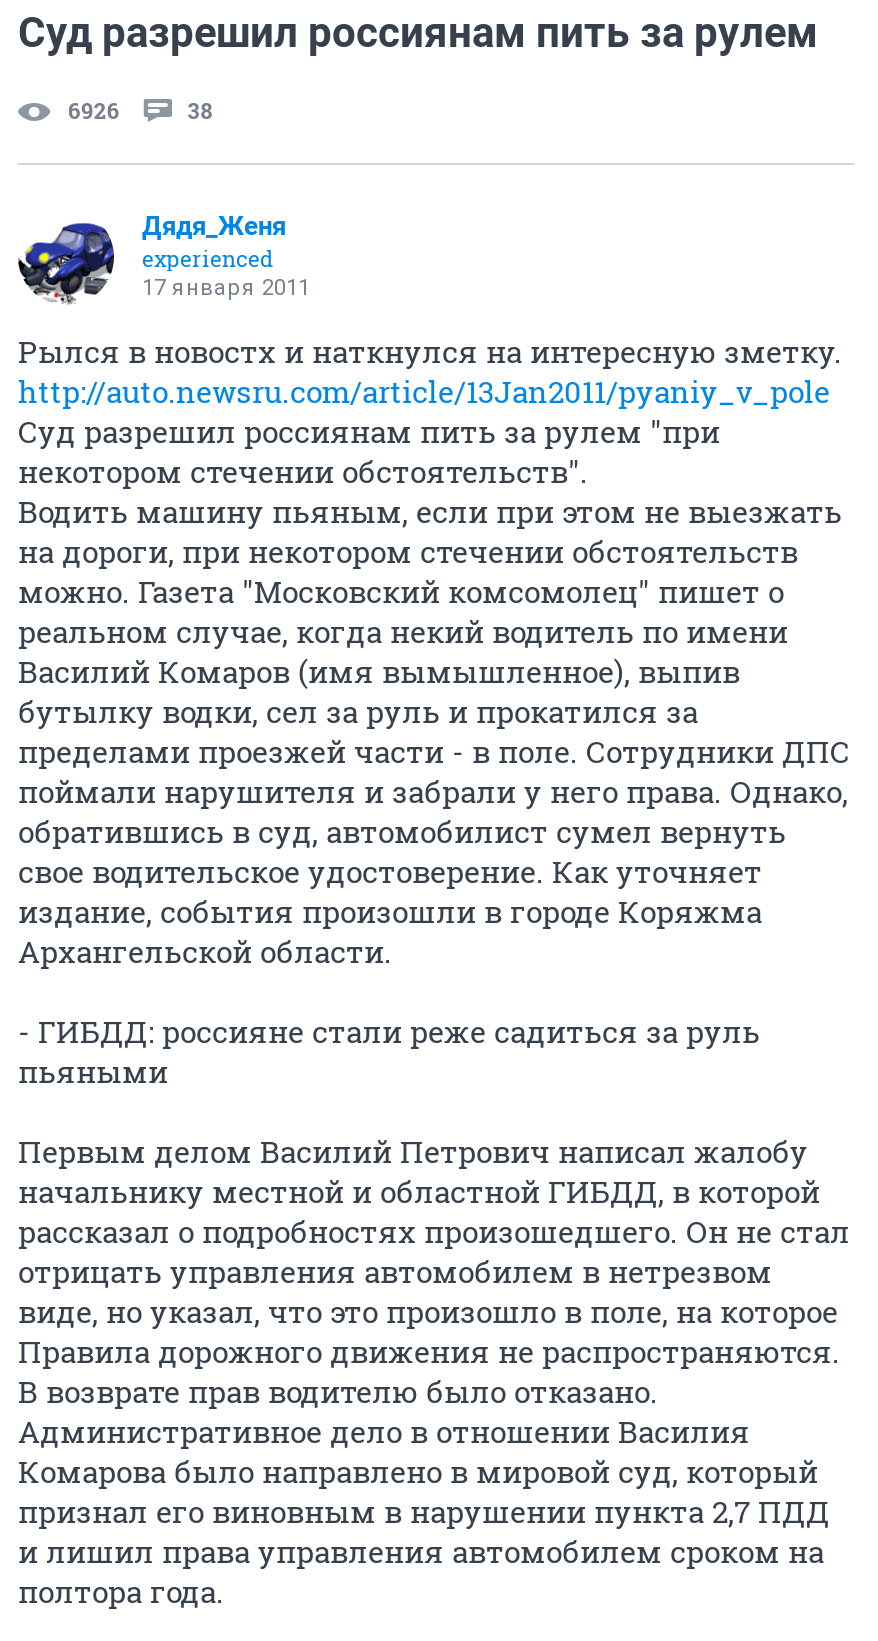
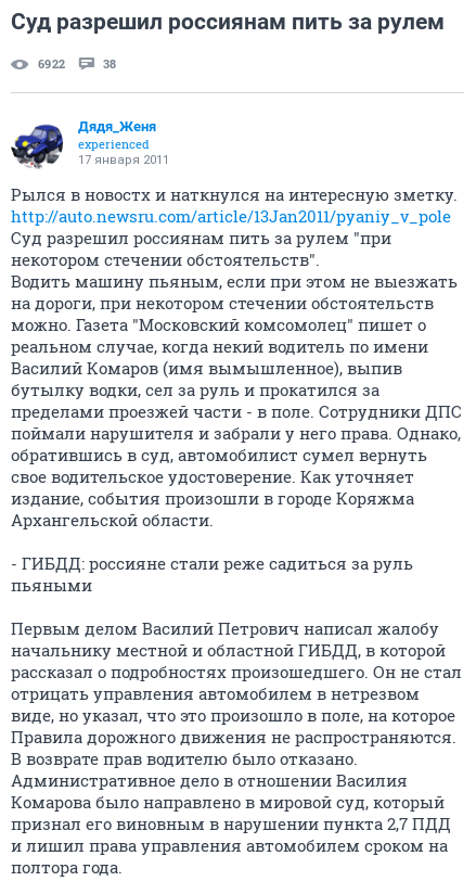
- 6926
+ 6922
